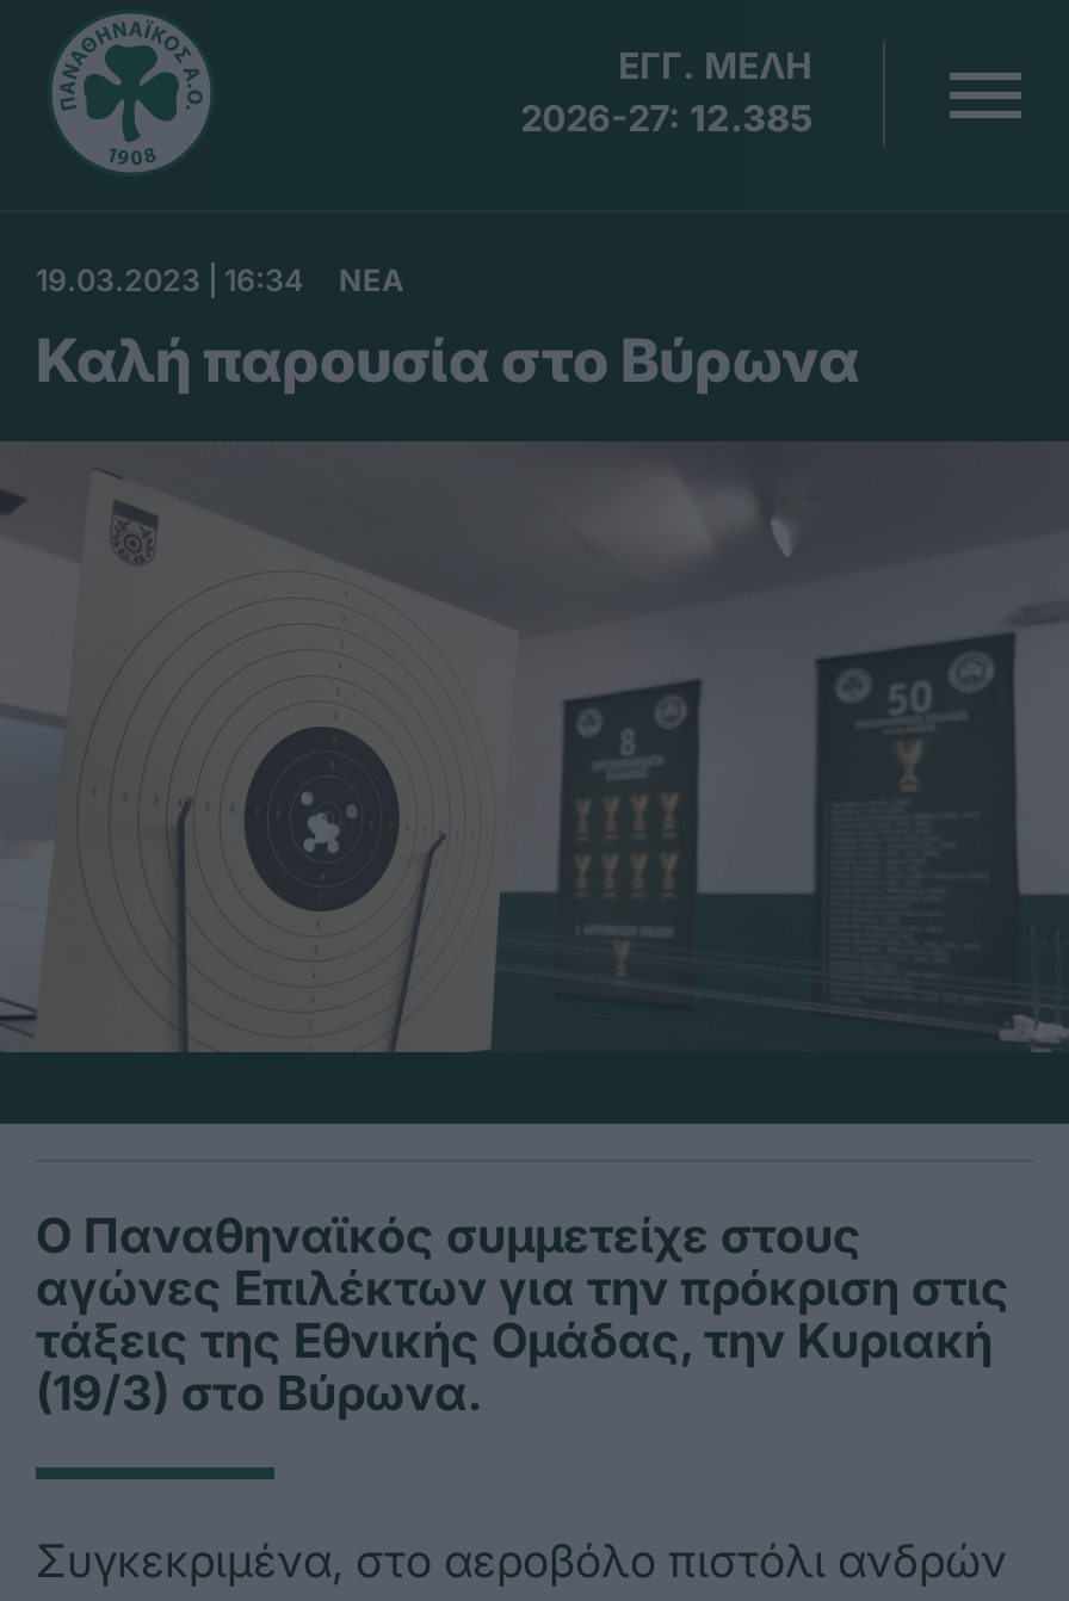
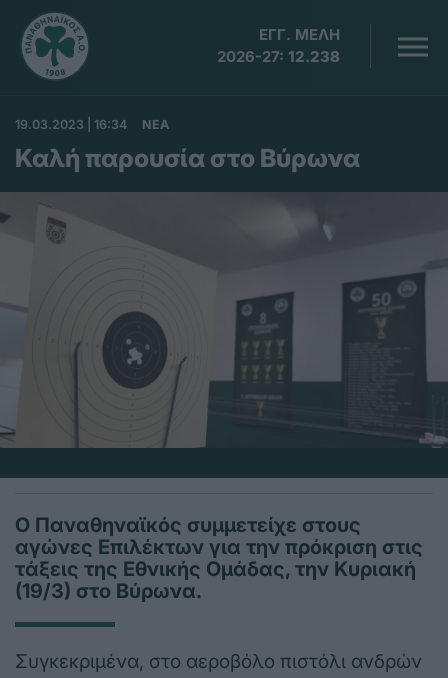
- 2026-27: 12.385
+ 2026-27: 12.238
